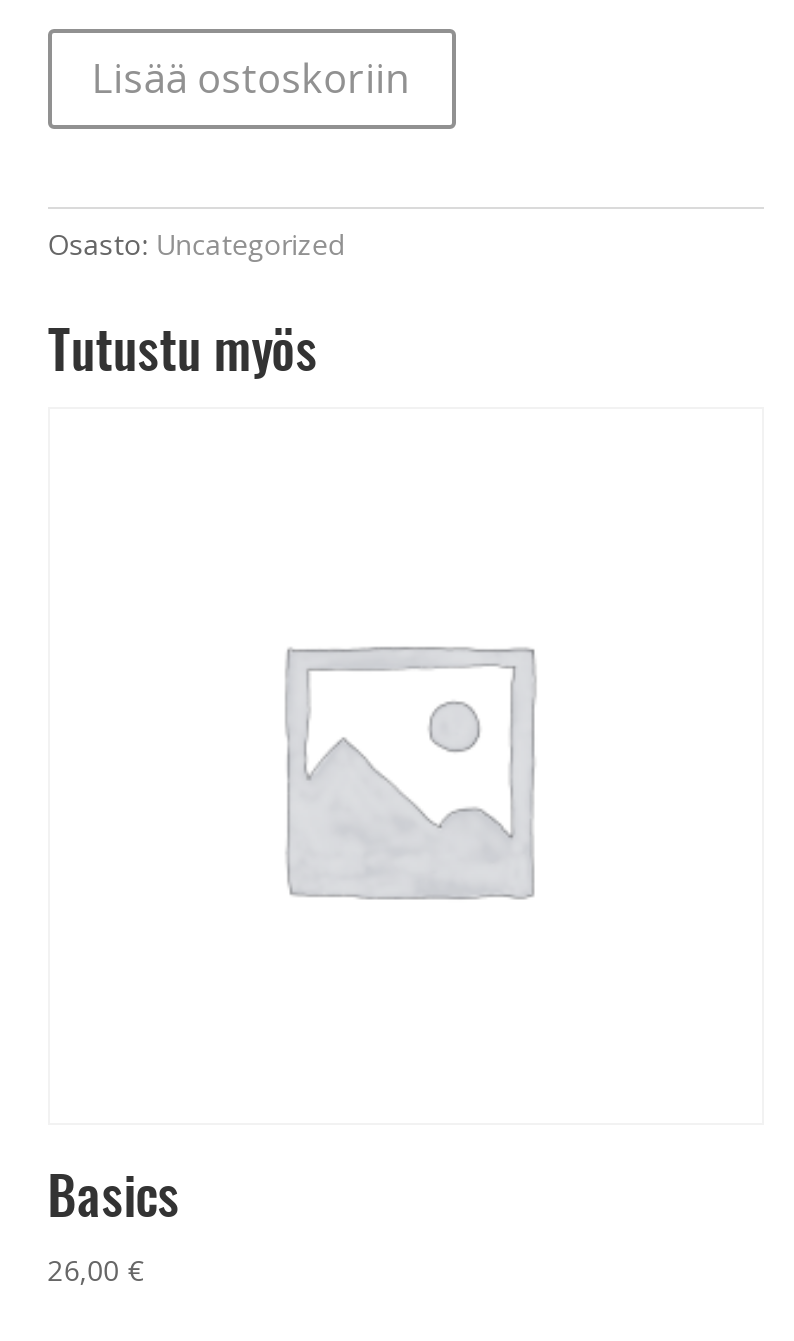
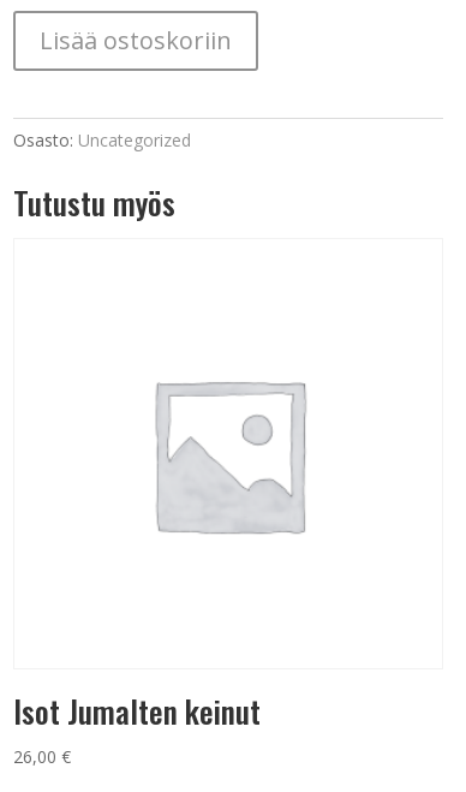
- Basics
+ Isot Jumalten keinut
